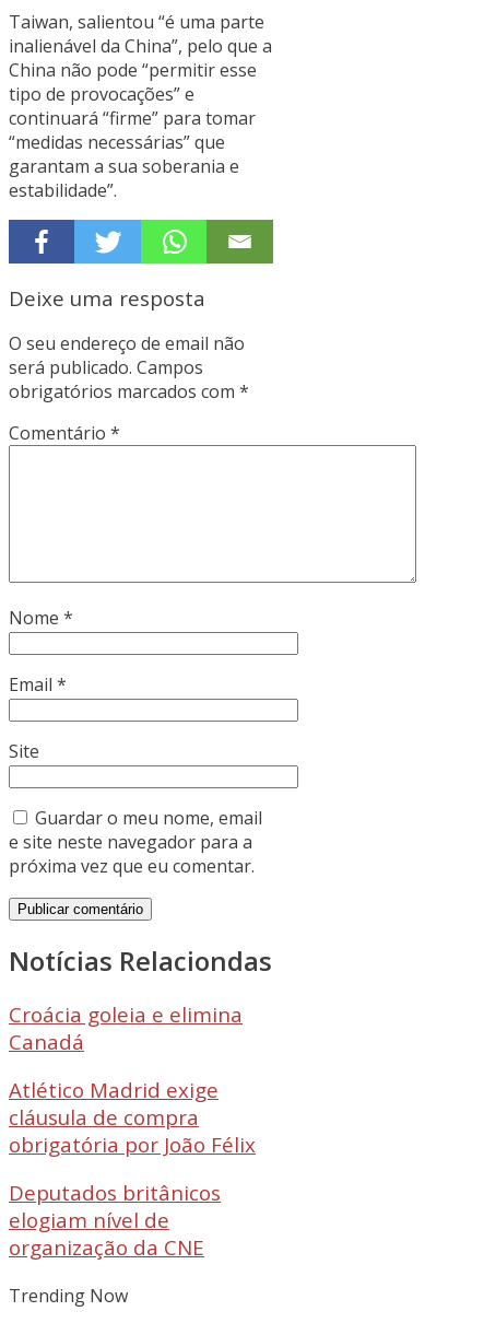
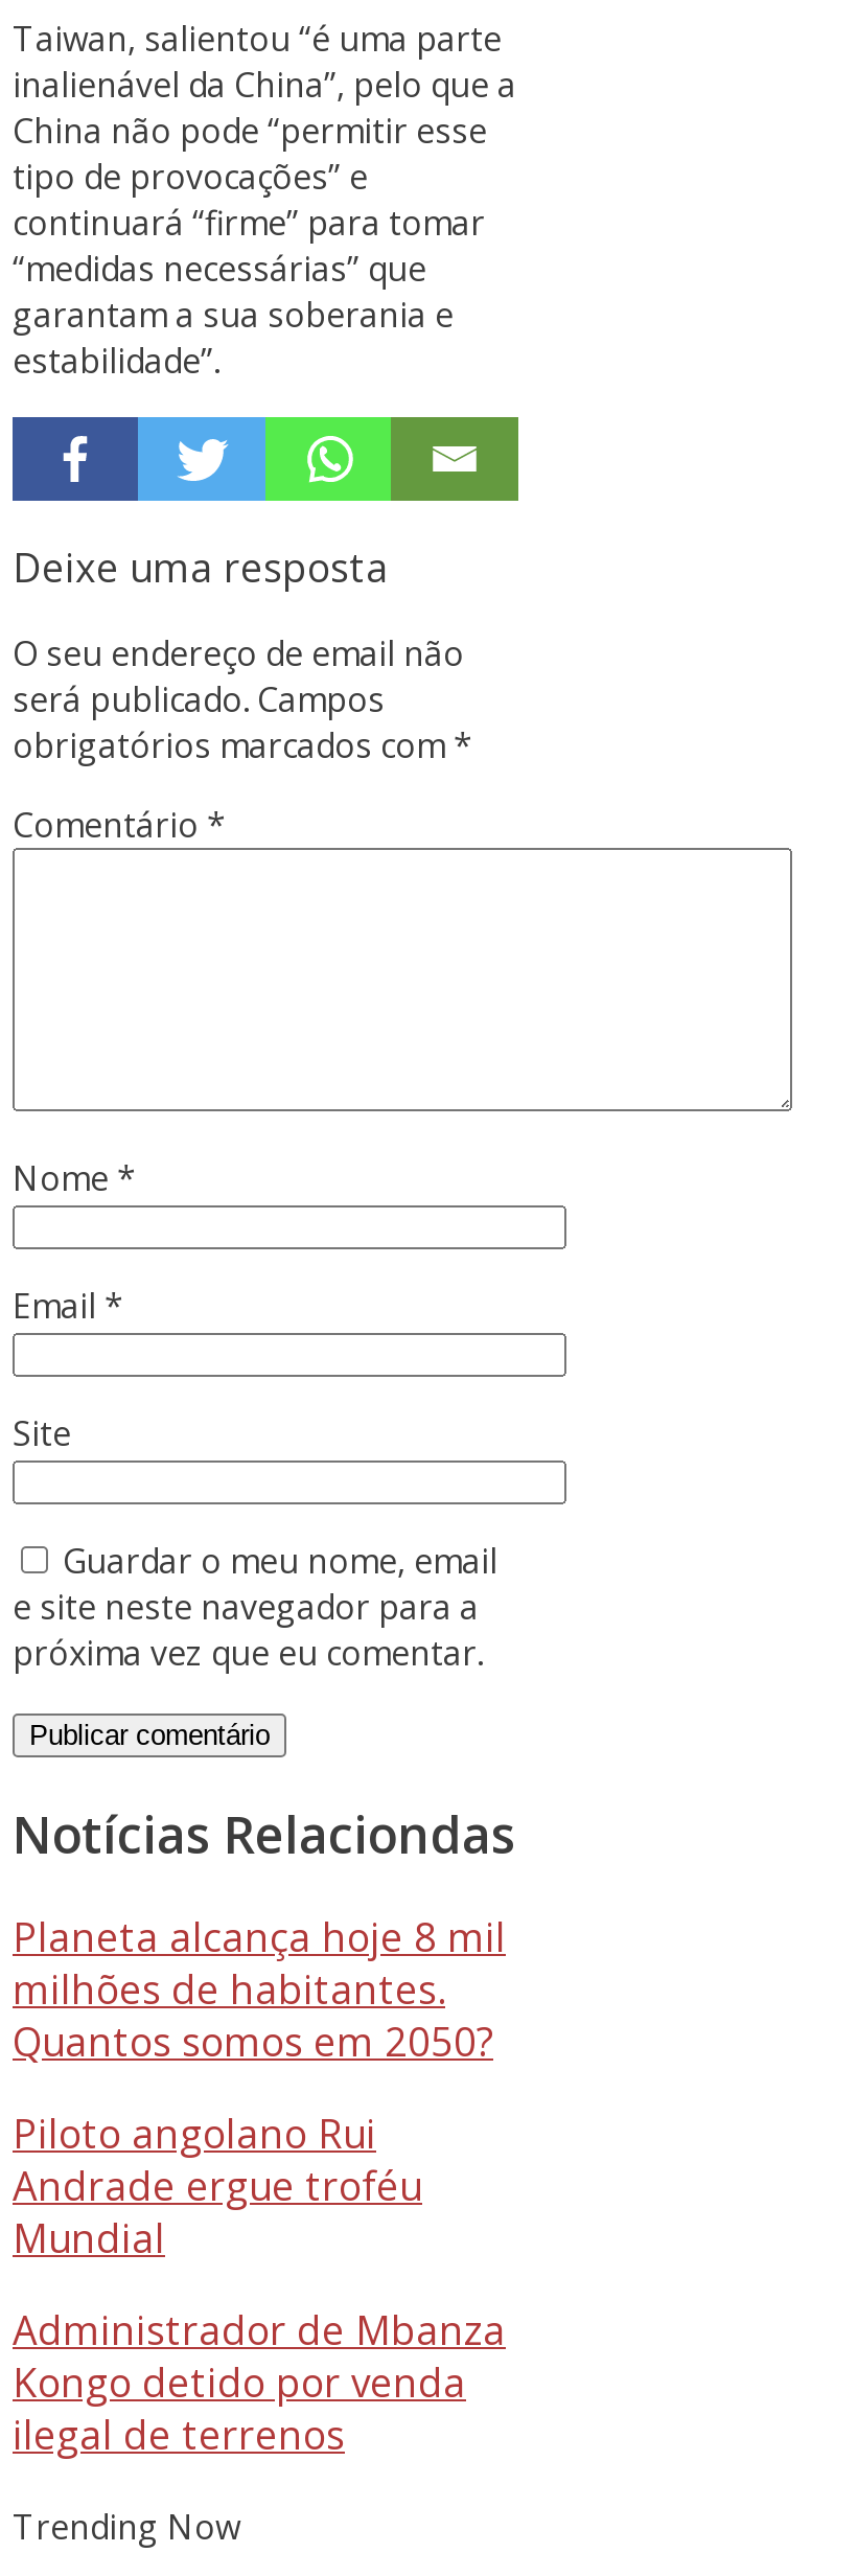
- Croácia goleia e elimina
- Canadá
+ Planeta alcança hoje 8 mil
+ milhões de habitantes.
+ Quantos somos em 2050?

- Atlético Madrid exige
- cláusula de compra
- obrigatória por João Félix
+ Piloto angolano Rui
+ Andrade ergue troféu
+ Mundial

- Deputados britânicos
- elogiam nível de
- organização da CNE
+ Administrador de Mbanza
+ Kongo detido por venda
+ ilegal de terrenos
